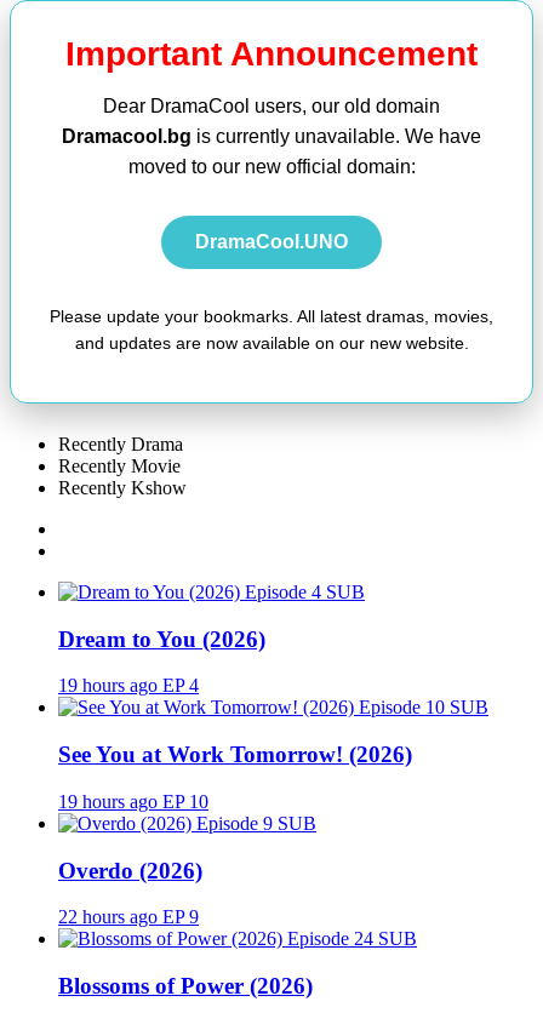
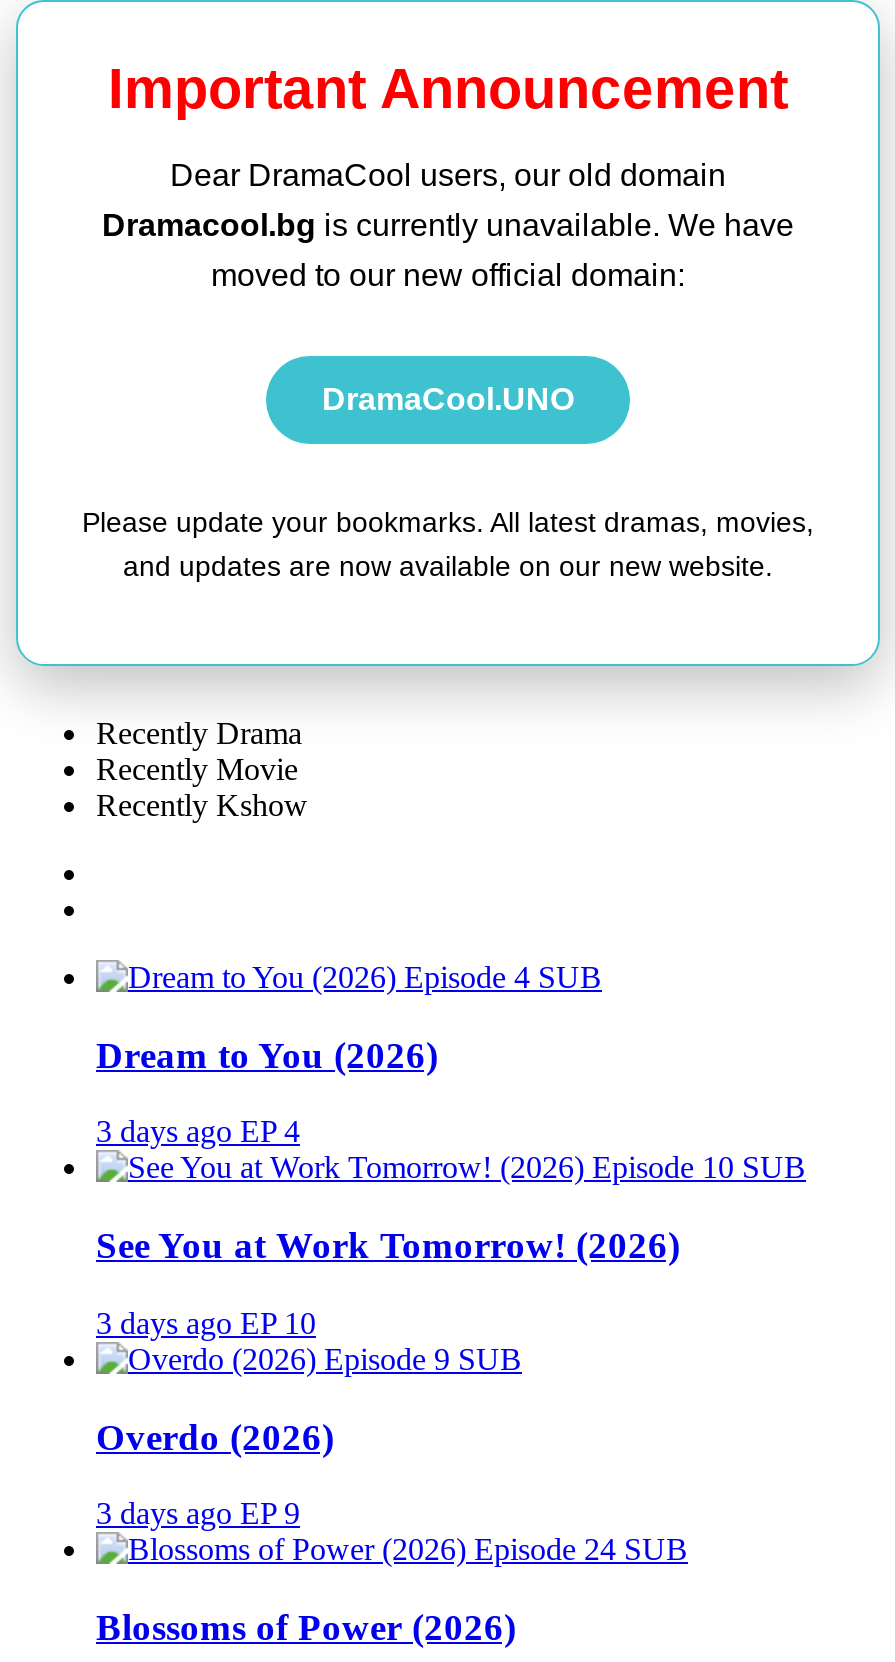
- 19 hours ago EP 4
+ 3 days ago EP 4

- 19 hours ago EP 10
+ 3 days ago EP 10

- 22 hours ago EP 9
+ 3 days ago EP 9
